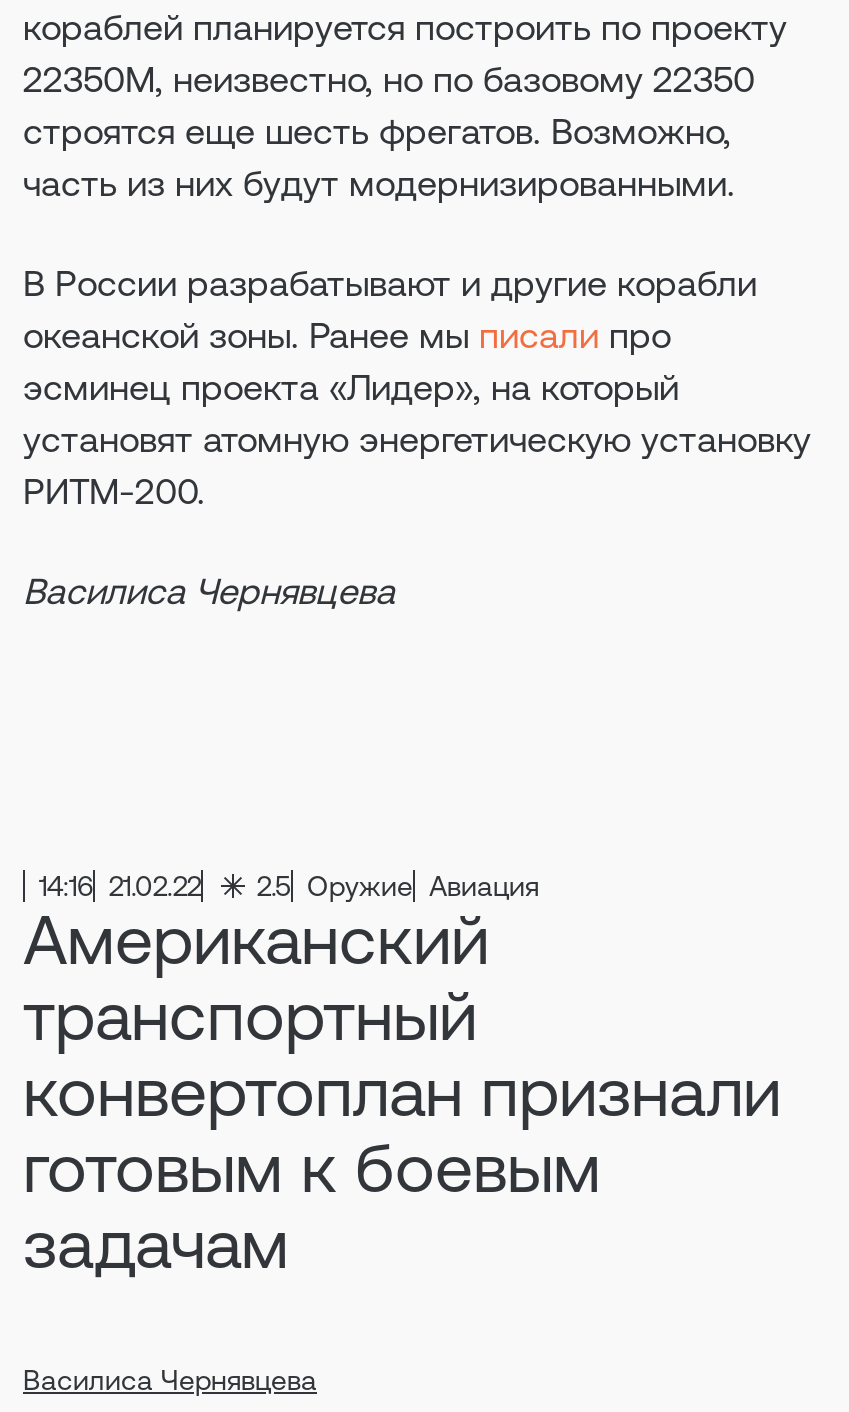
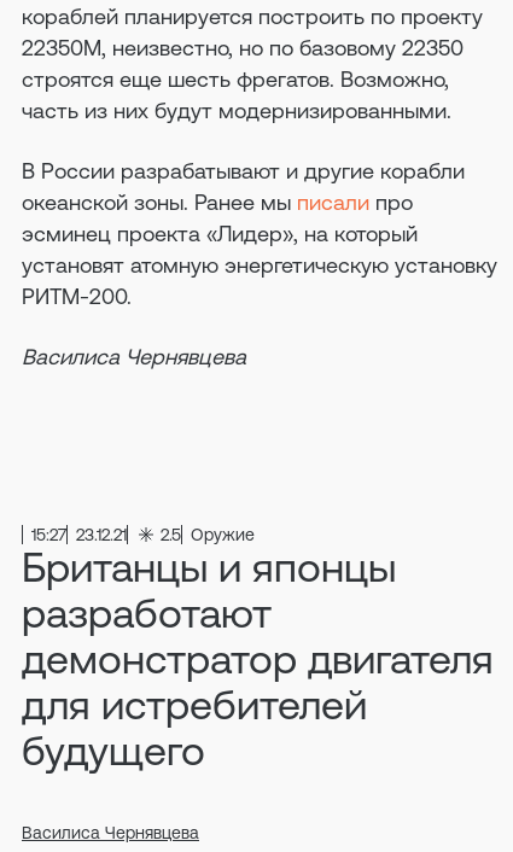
- 14:16 21.02.22
- 2.5 Оружие Авиация
- Американский
- транспортный
- конвертоплан признали
- готовым к боевым
- задачам
+ 15:27 23.12.21
+ 2.5 Оружие
+ Британцы и японцы
+ разработают
+ демонстратор двигателя
+ для истребителей
+ будущего
